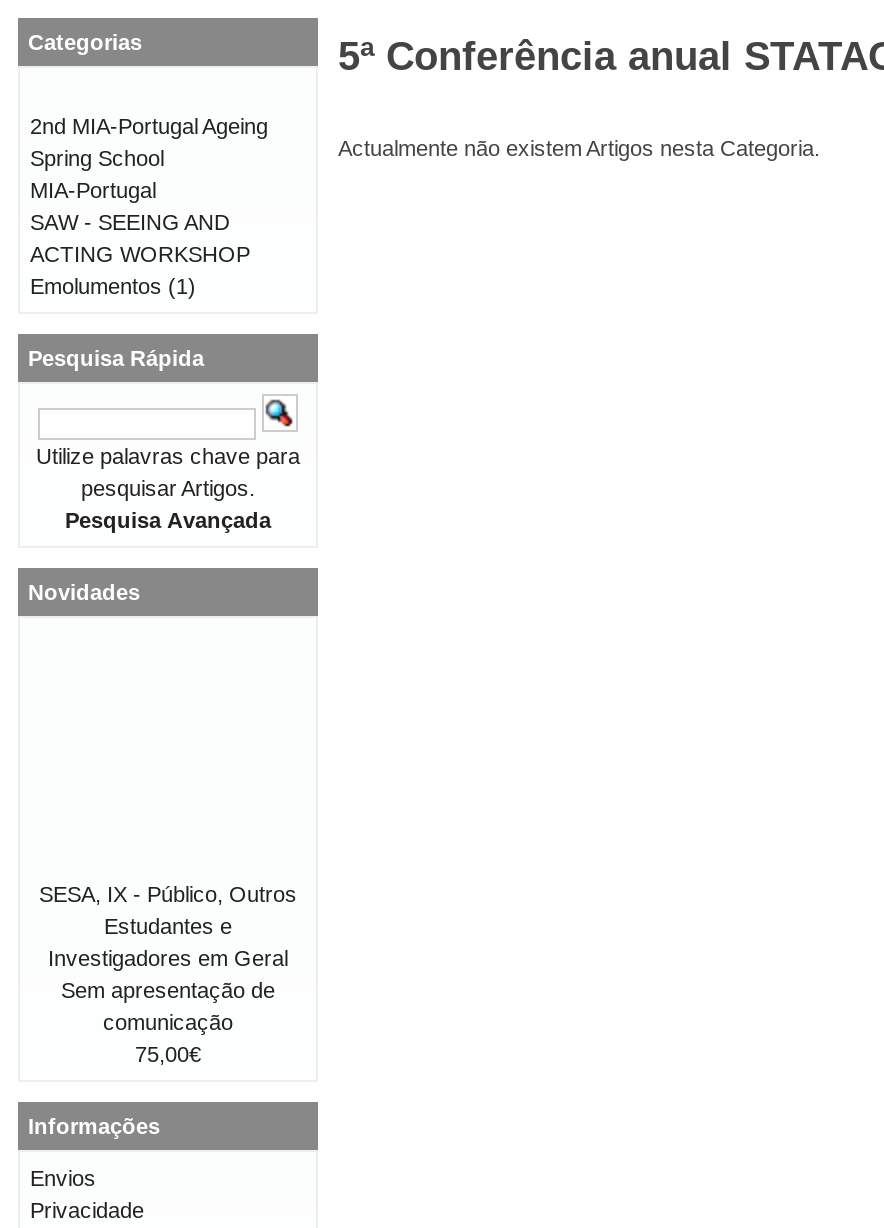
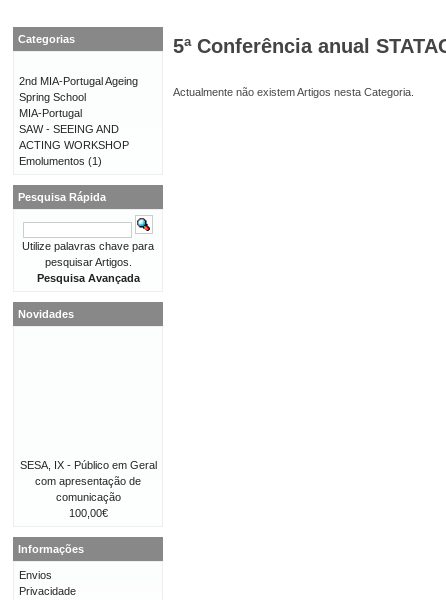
- SESA, IX - Público, Outros
- Estudantes e
- Investigadores em Geral
- Sem apresentação de
+ SESA, IX - Público em Geral
+ com apresentação de

- 75,00€
+ 100,00€
